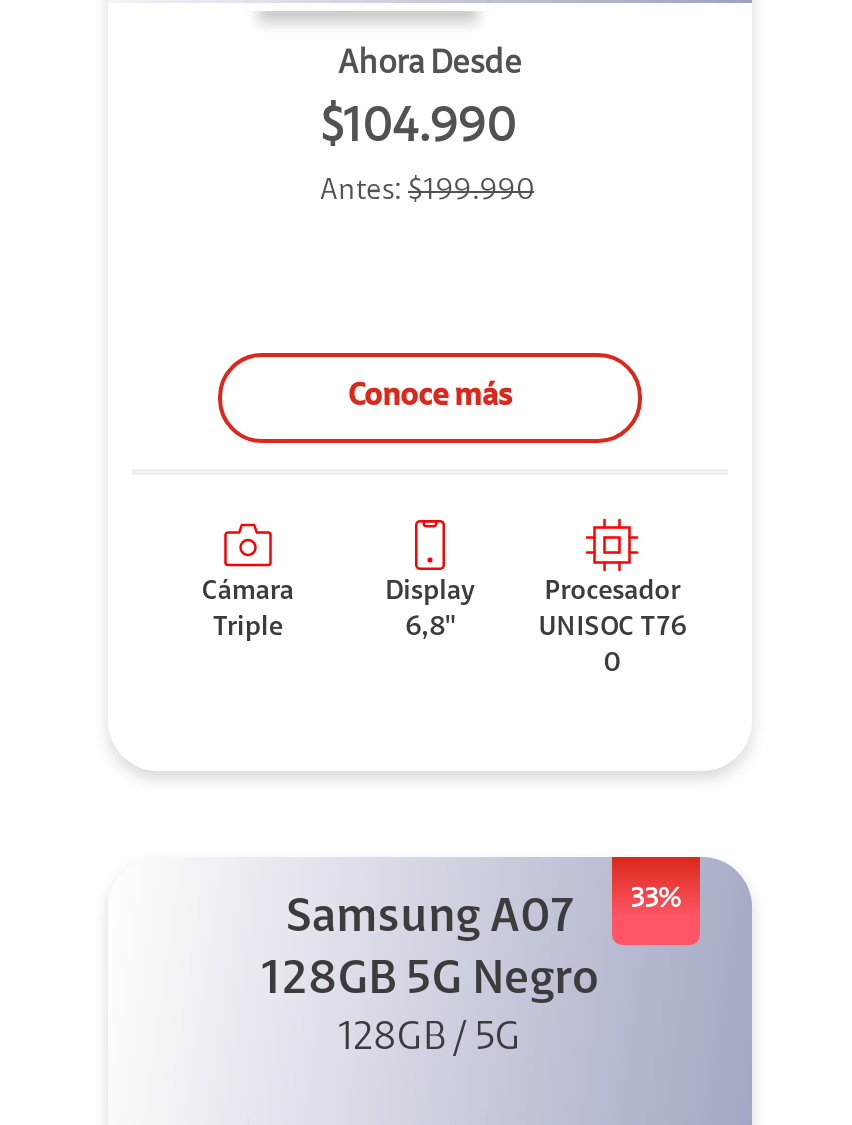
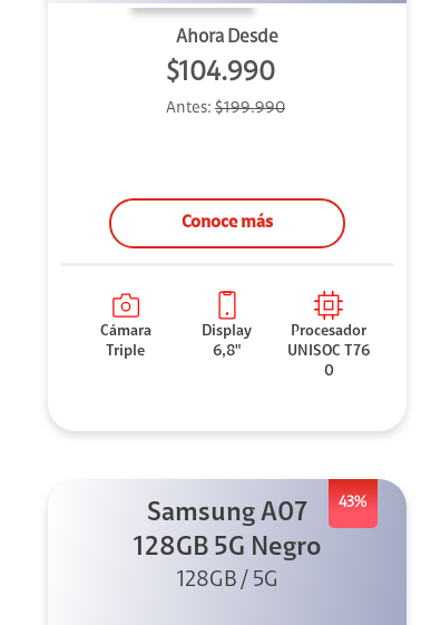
- 33%
+ 43%
